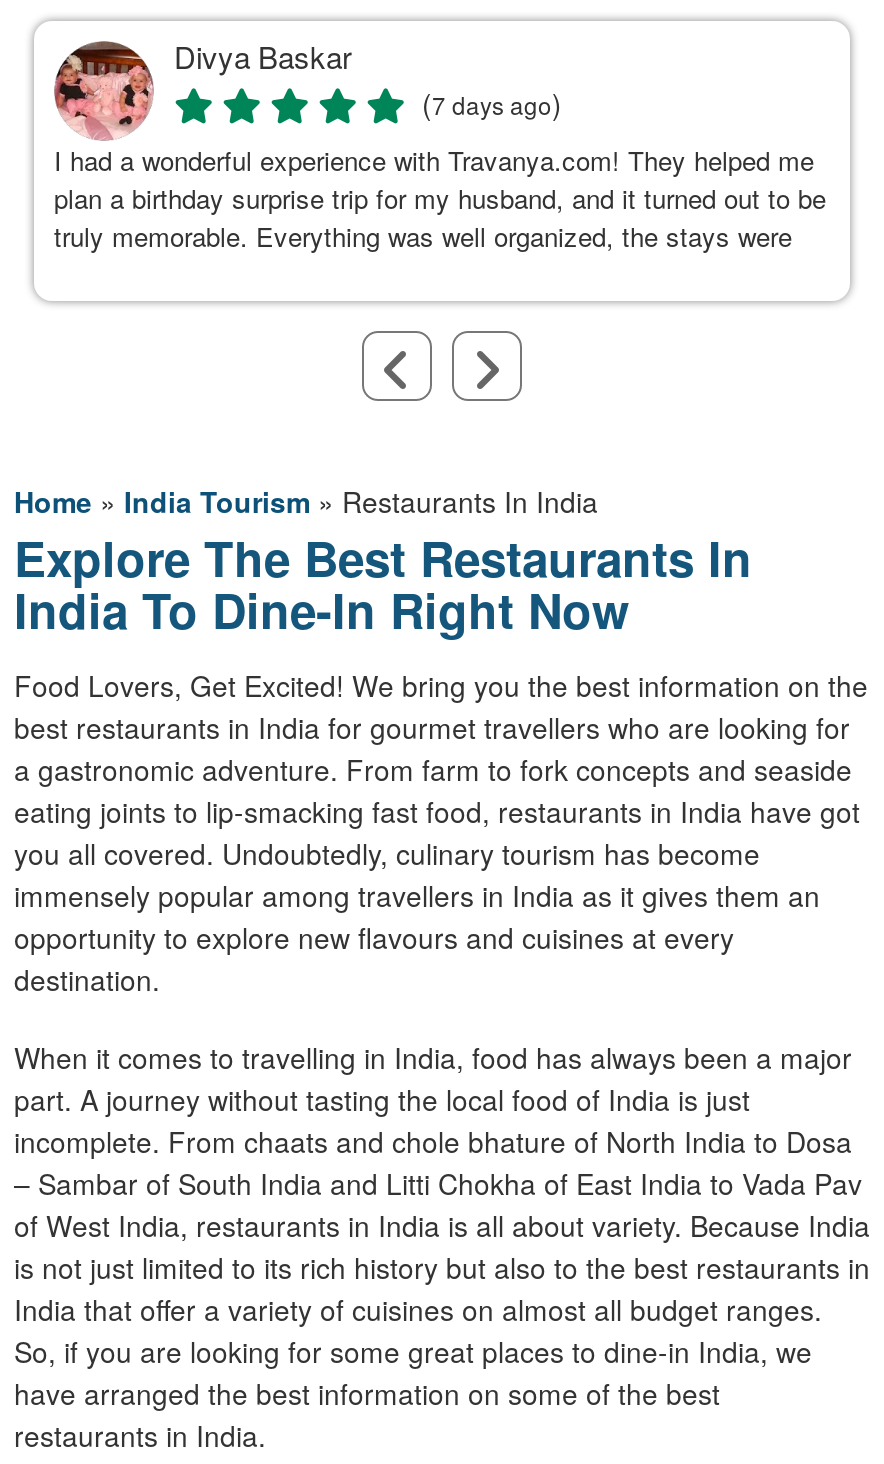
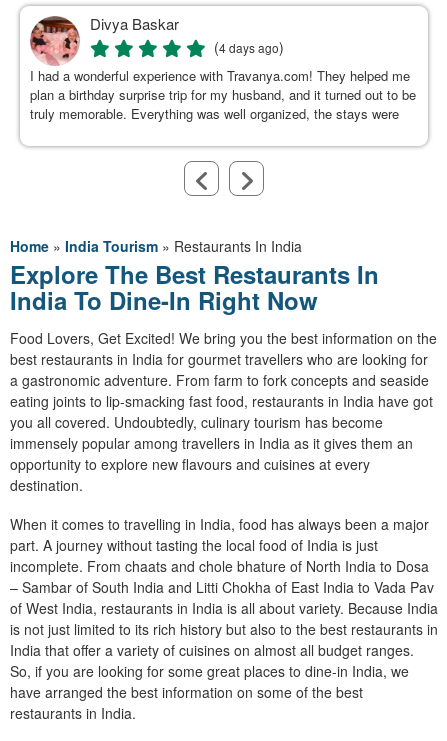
- (7 days ago)
+ (4 days ago)
